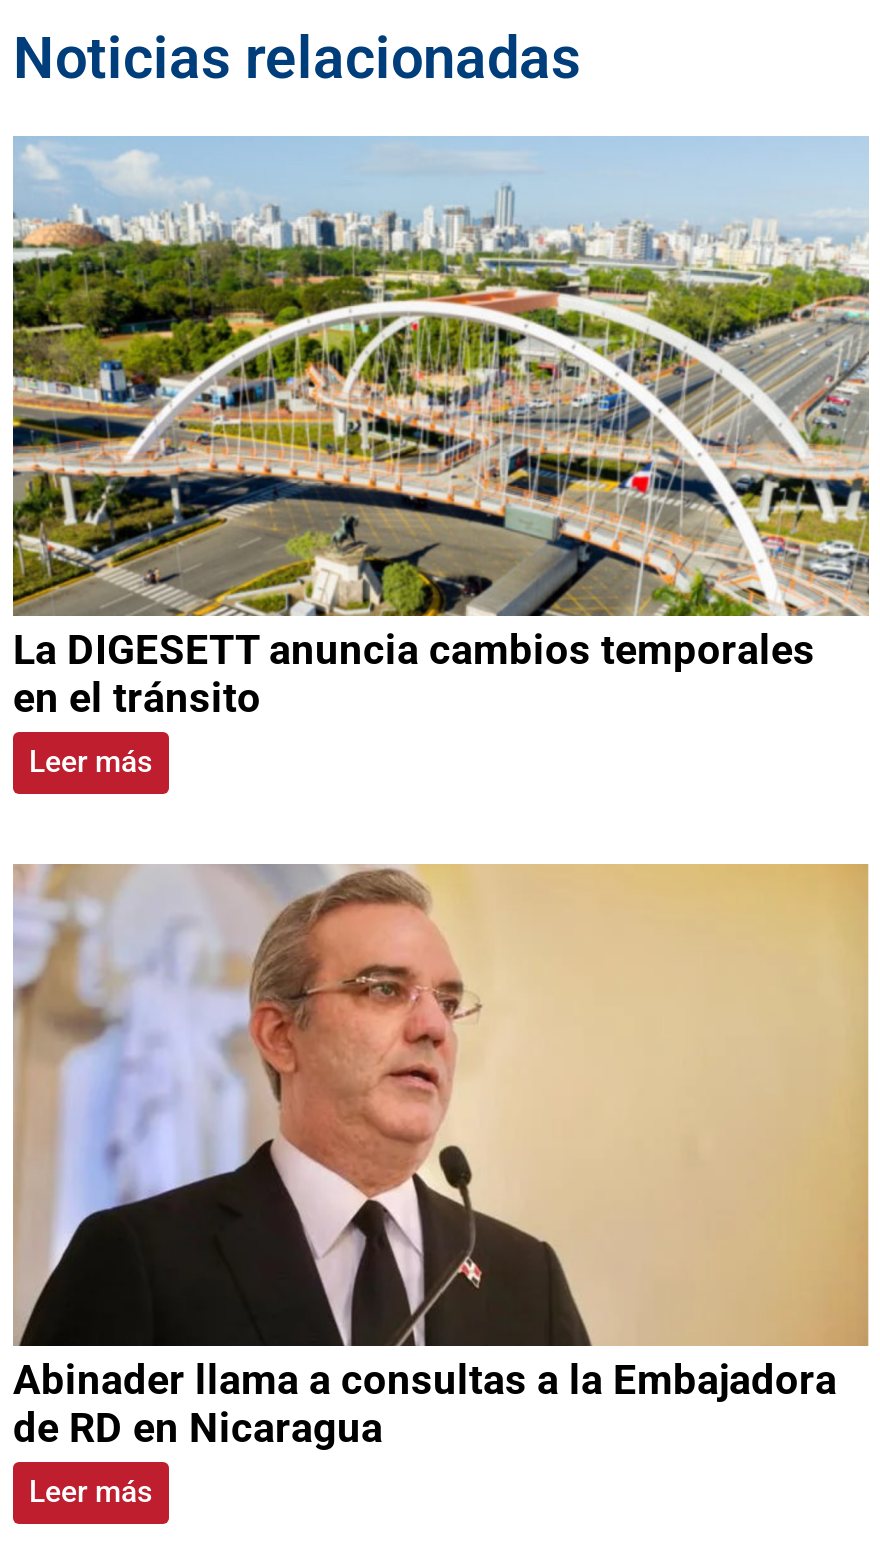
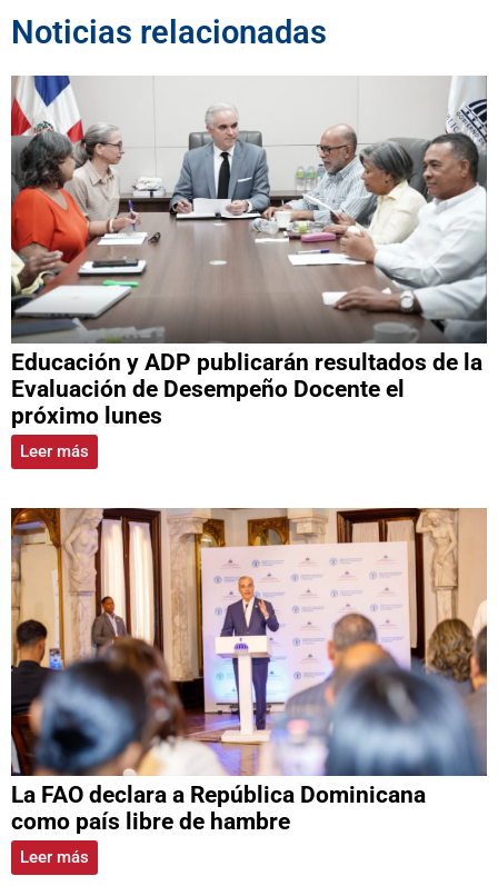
- [image]
- La DIGESETT anuncia cambios temporales
- en el tránsito
+ [image]
+ Educación y ADP publicarán resultados de la
+ Evaluación de Desempeño Docente el
+ próximo lunes

- [image]
- Abinader llama a consultas a la Embajadora
- de RD en Nicaragua
+ [image]
+ La FAO declara a República Dominicana
+ como país libre de hambre
